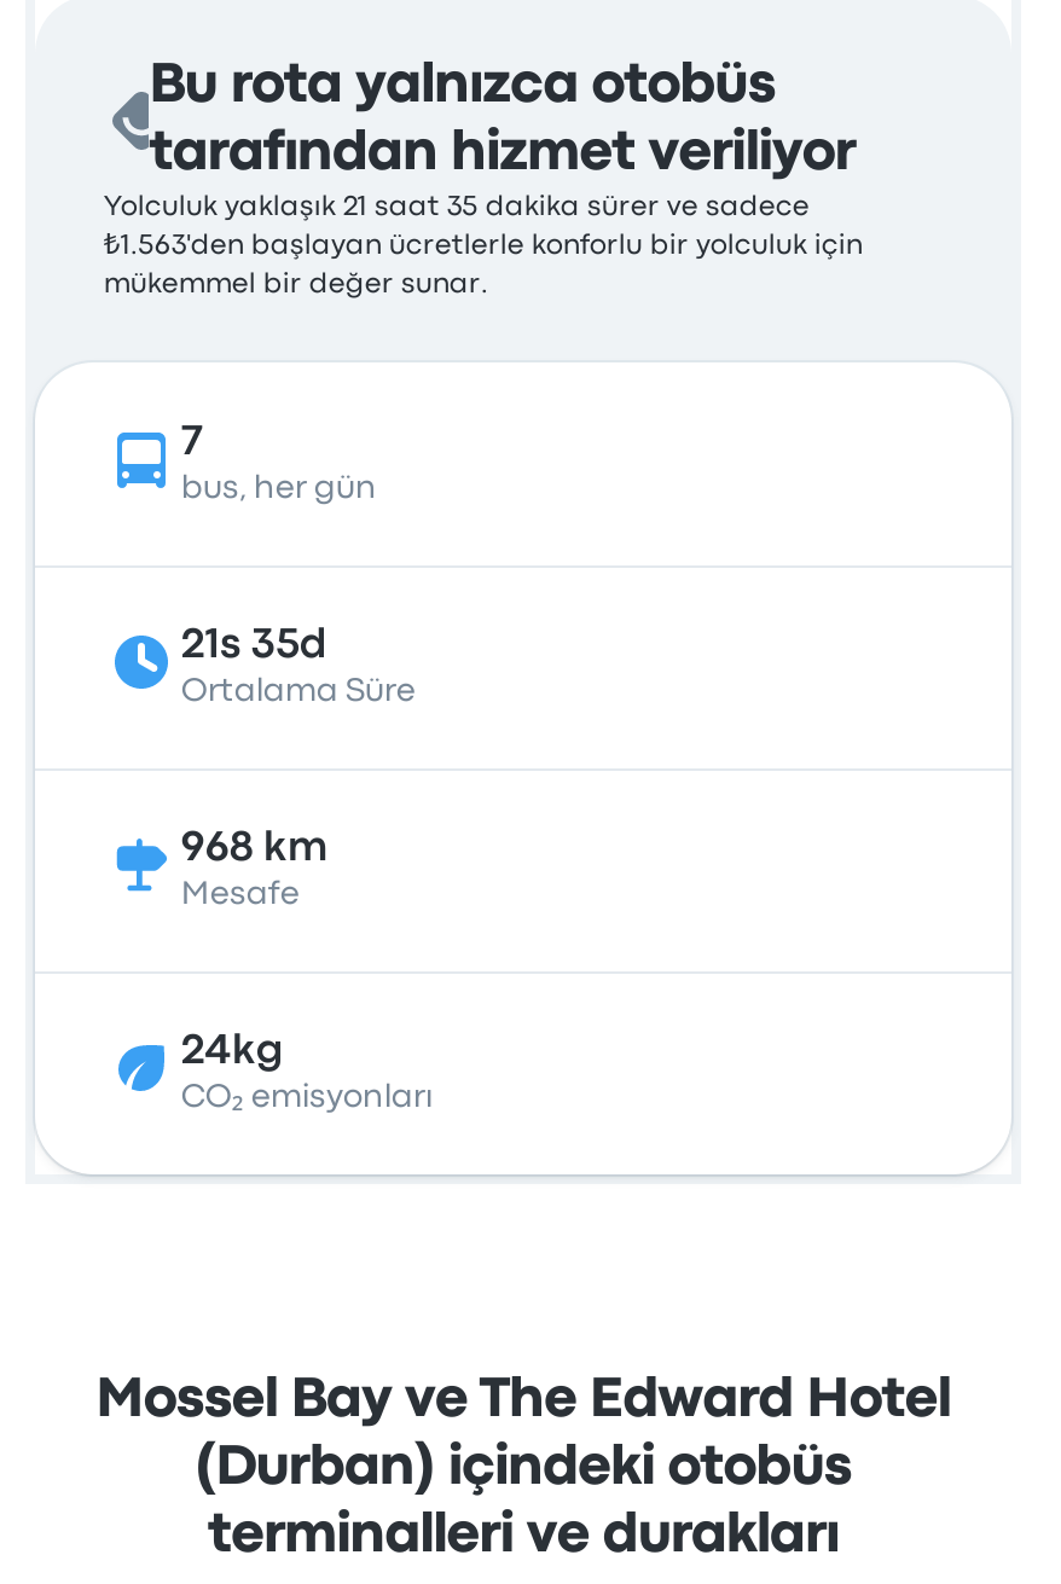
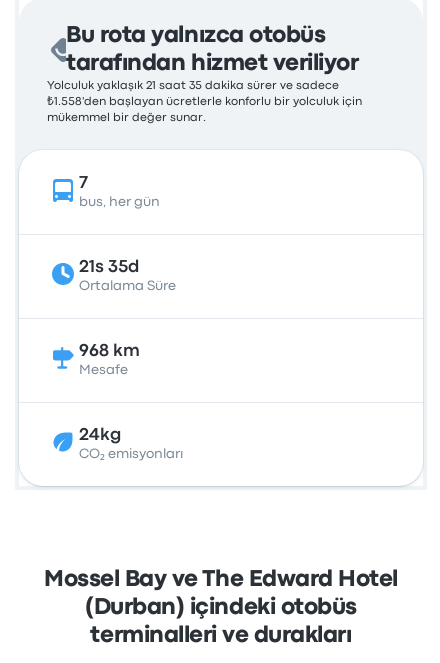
- ₺1.563'den başlayan ücretlerle konforlu bir yolculuk için
+ ₺1.558'den başlayan ücretlerle konforlu bir yolculuk için
